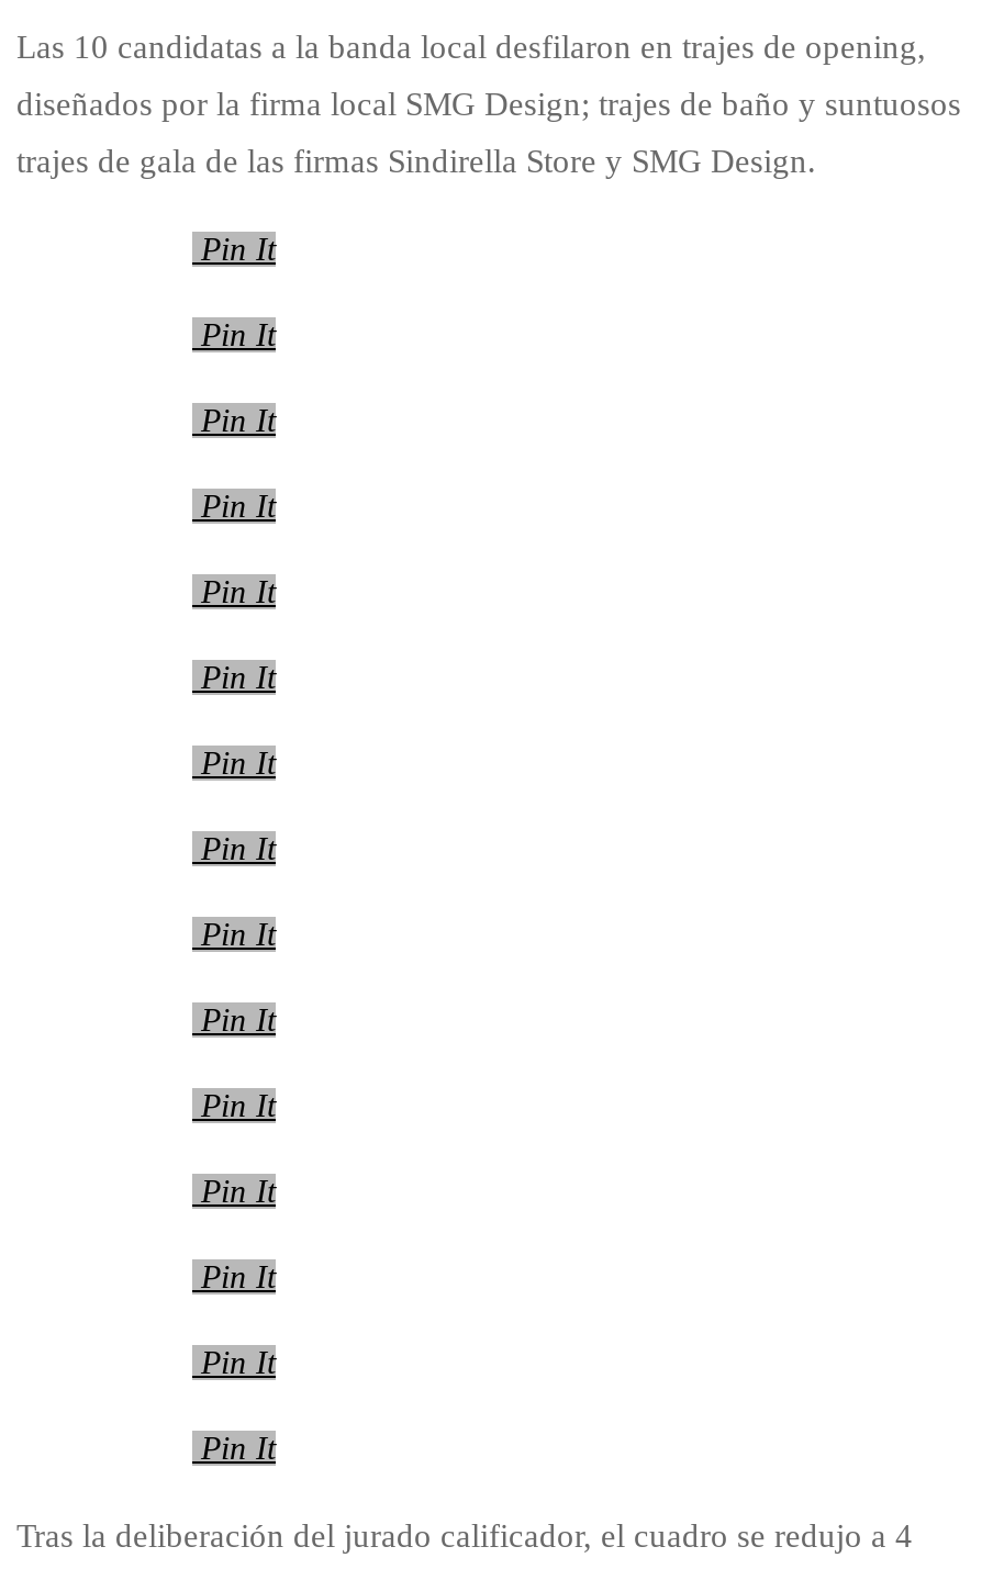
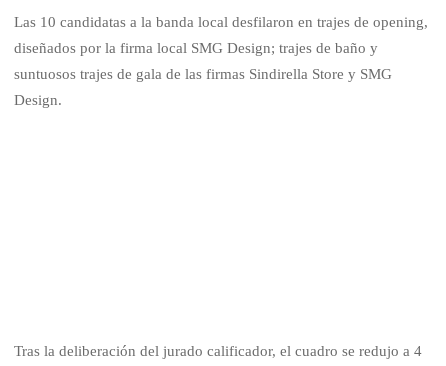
- diseñados por la firma local SMG Design; trajes de baño y suntuosos
- trajes de gala de las firmas Sindirella Store y SMG Design.
- Pin It
- Pin It
- Pin It
- Pin It
- Pin It
- Pin It
- Pin It
- Pin It
- Pin It
- Pin It
- Pin It
- Pin It
- Pin It
- Pin It
- Pin It
+ diseñados por la firma local SMG Design; trajes de baño y
+ suntuosos trajes de gala de las firmas Sindirella Store y SMG
+ Design.
